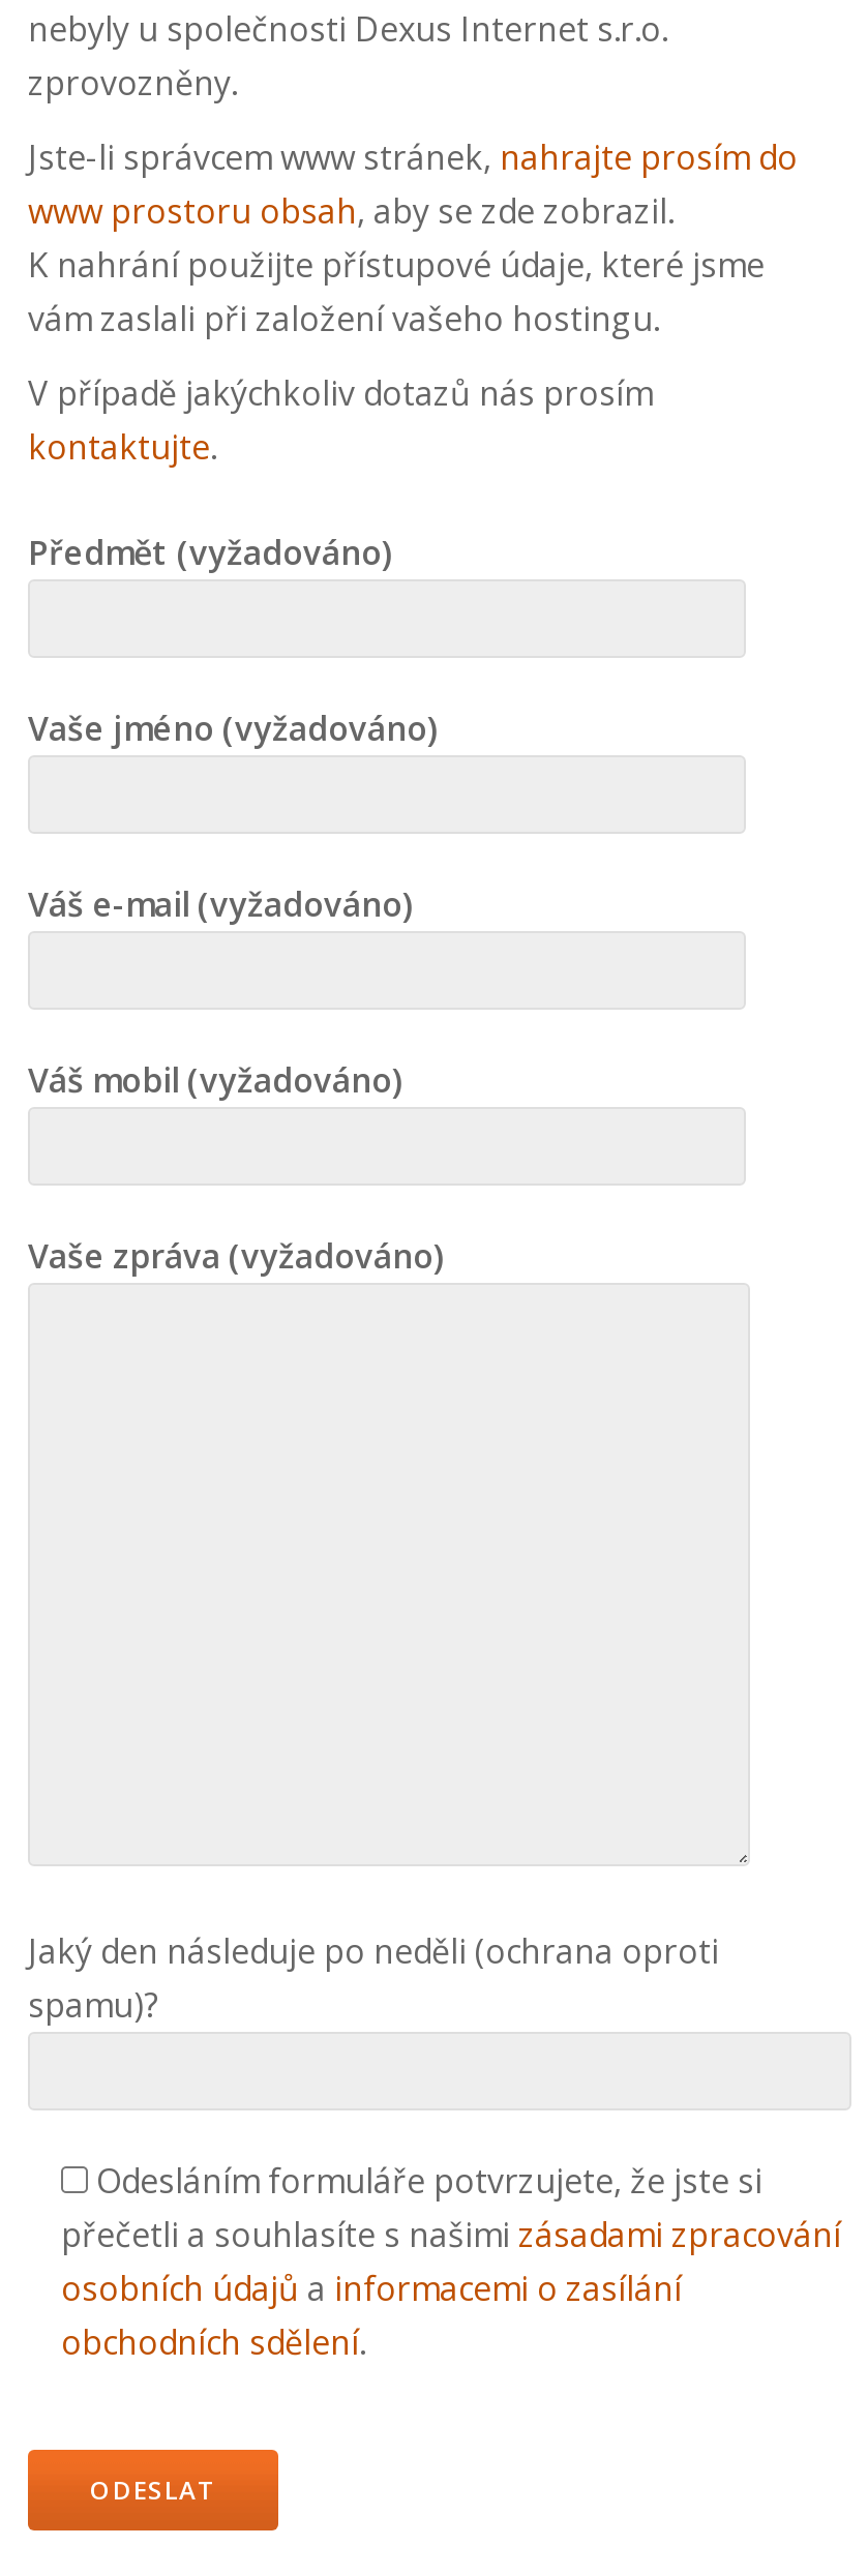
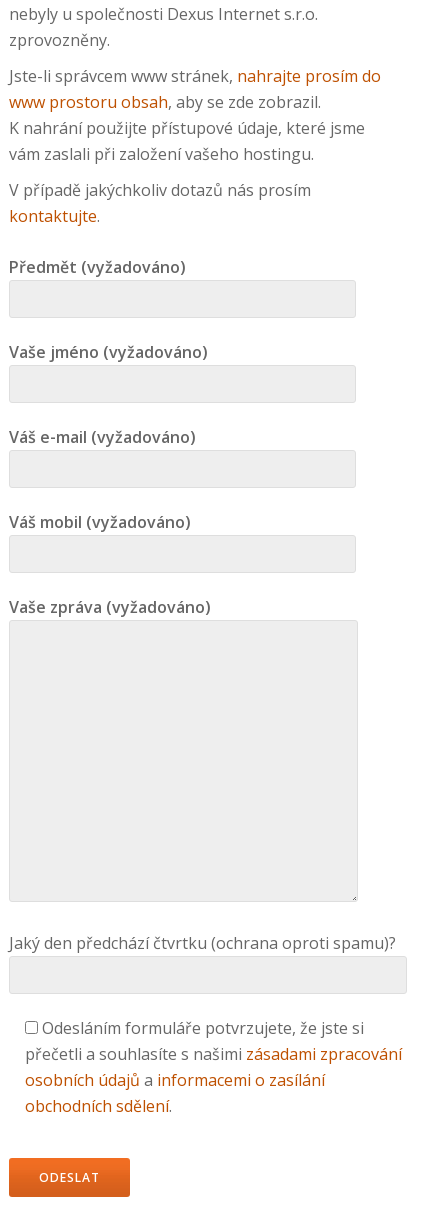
- Jaký den následuje po neděli (ochrana oproti
- spamu)?
+ Jaký den předchází čtvrtku (ochrana oproti spamu)?
